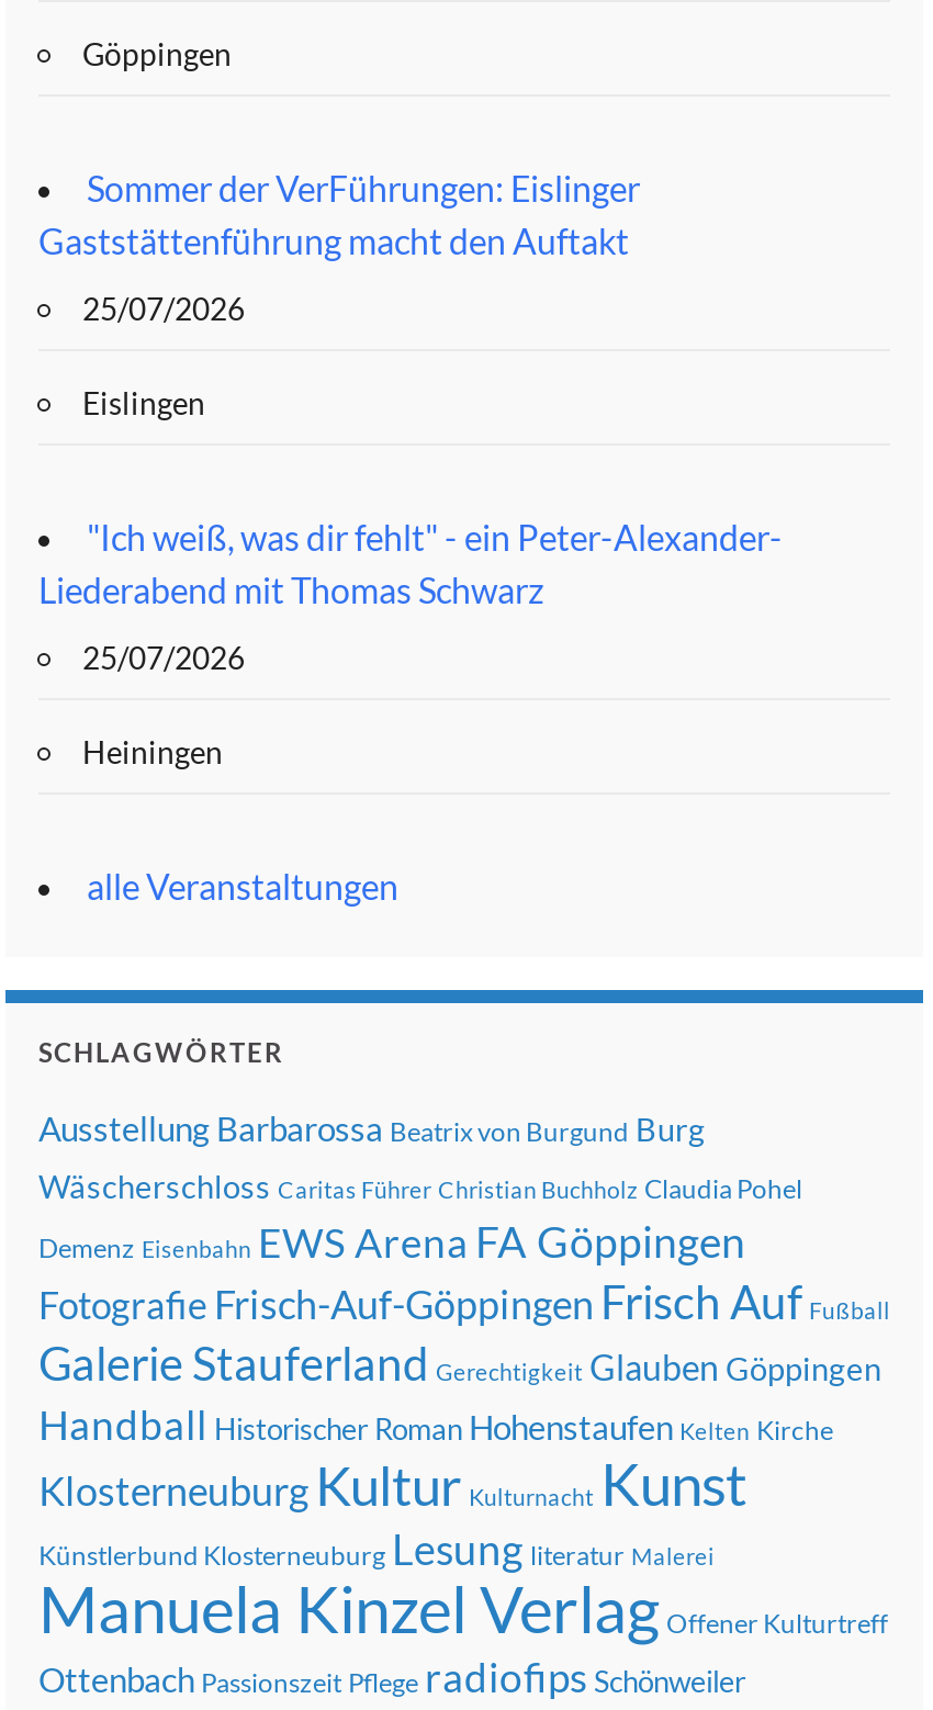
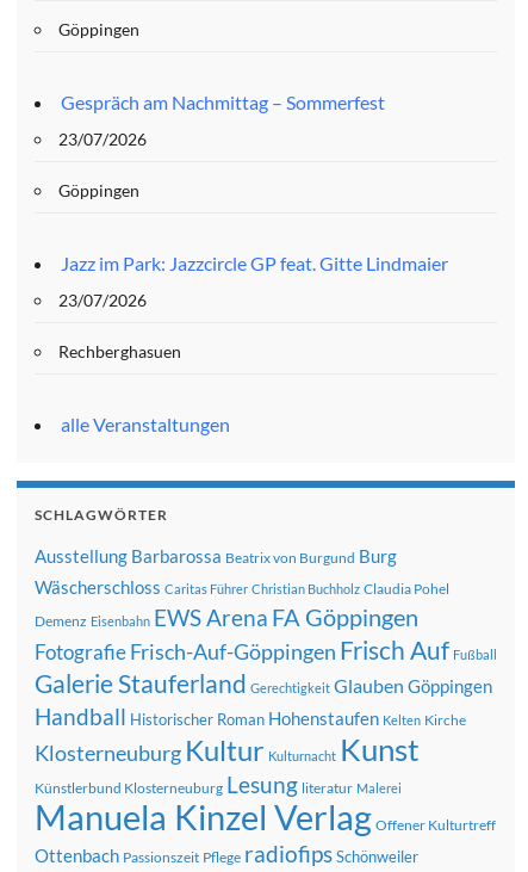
- Sommer der VerFührungen: Eislinger
- Gaststättenführung macht den Auftakt
+ Gespräch am Nachmittag – Sommerfest

- 25/07/2026
+ 23/07/2026

- Eislingen
+ Göppingen

- "Ich weiß, was dir fehlt" - ein Peter-Alexander-
- Liederabend mit Thomas Schwarz
+ Jazz im Park: Jazzcircle GP feat. Gitte Lindmaier

- 25/07/2026
+ 23/07/2026

- Heiningen
+ Rechberghasuen
